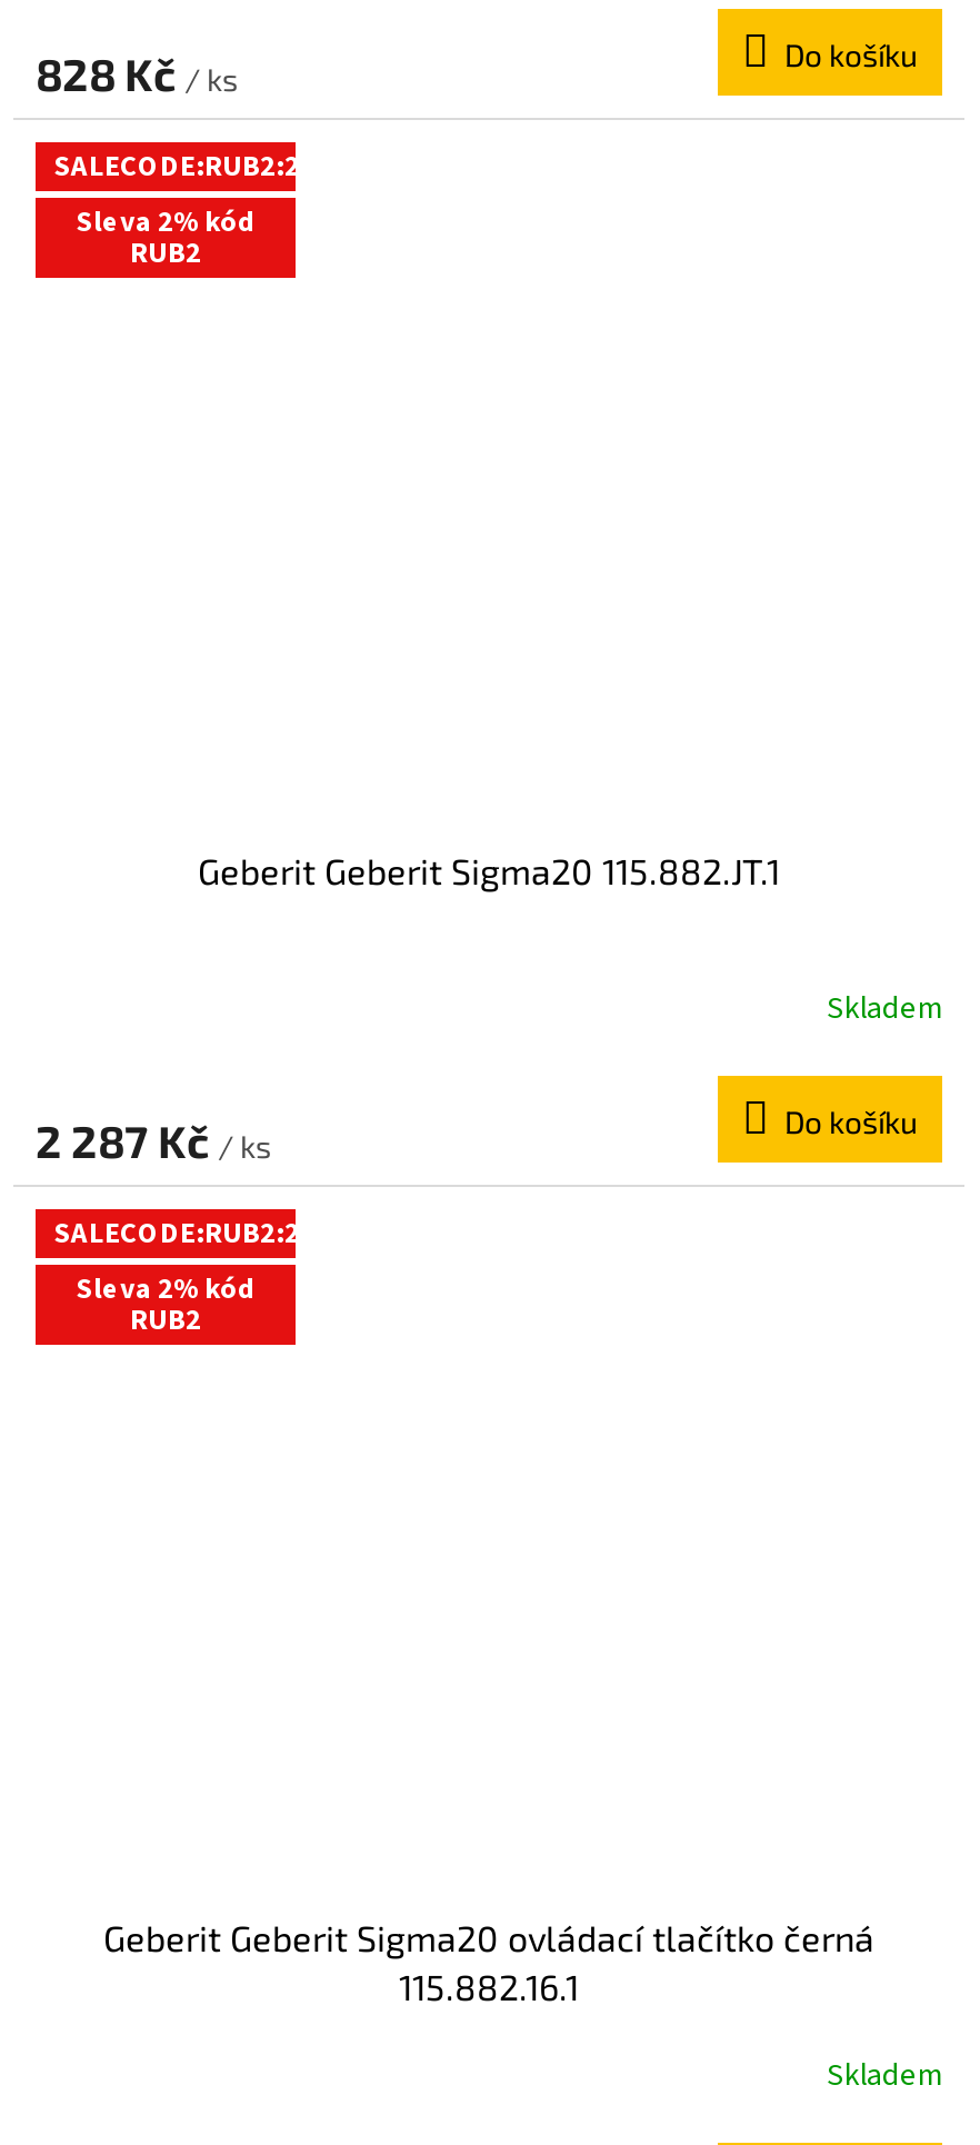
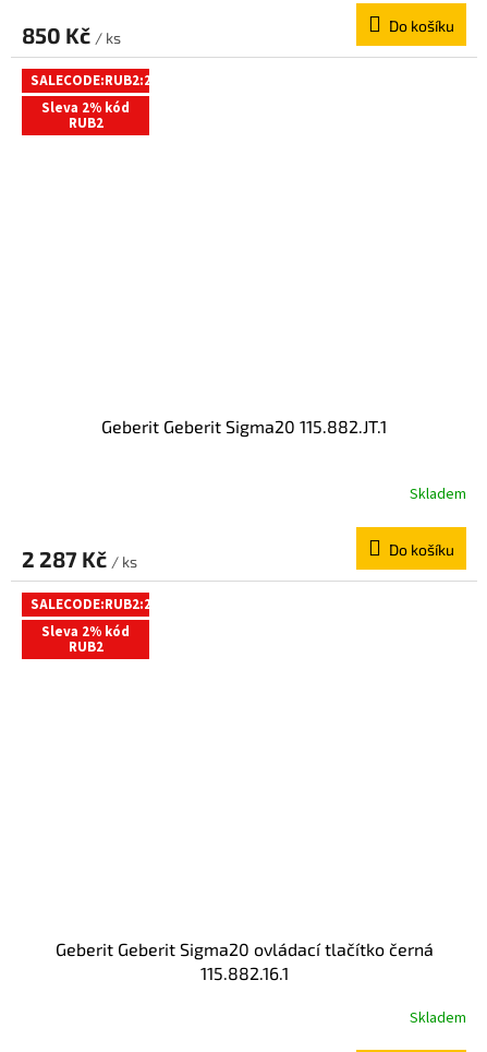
- 828 Kč / ks
+ 850 Kč / ks
